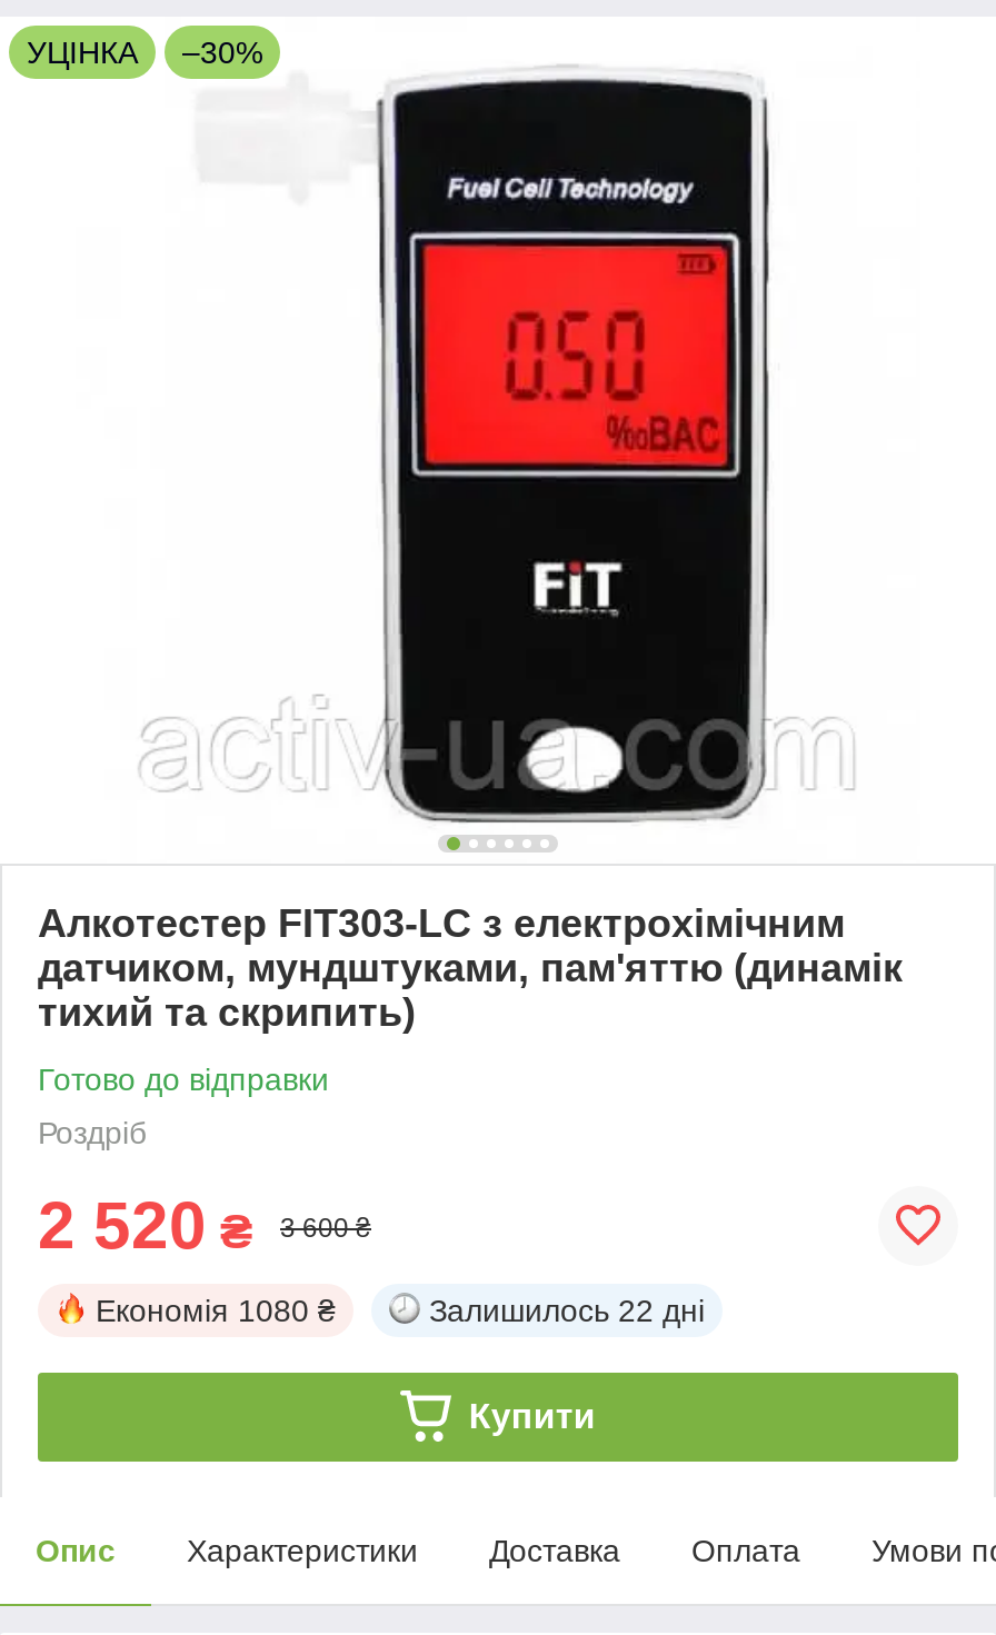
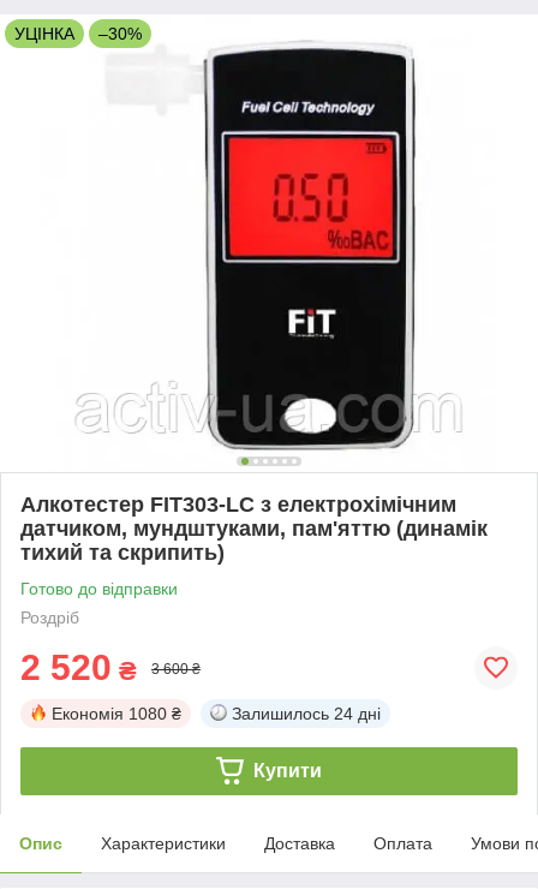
- Залишилось 22 дні
+ Залишилось 24 дні
